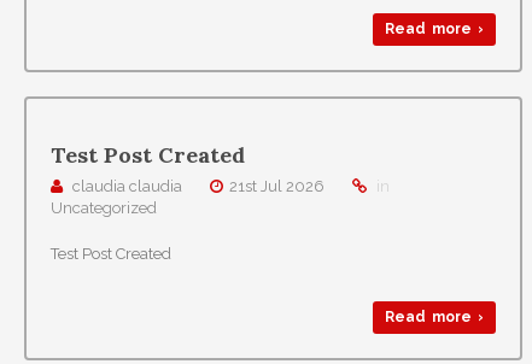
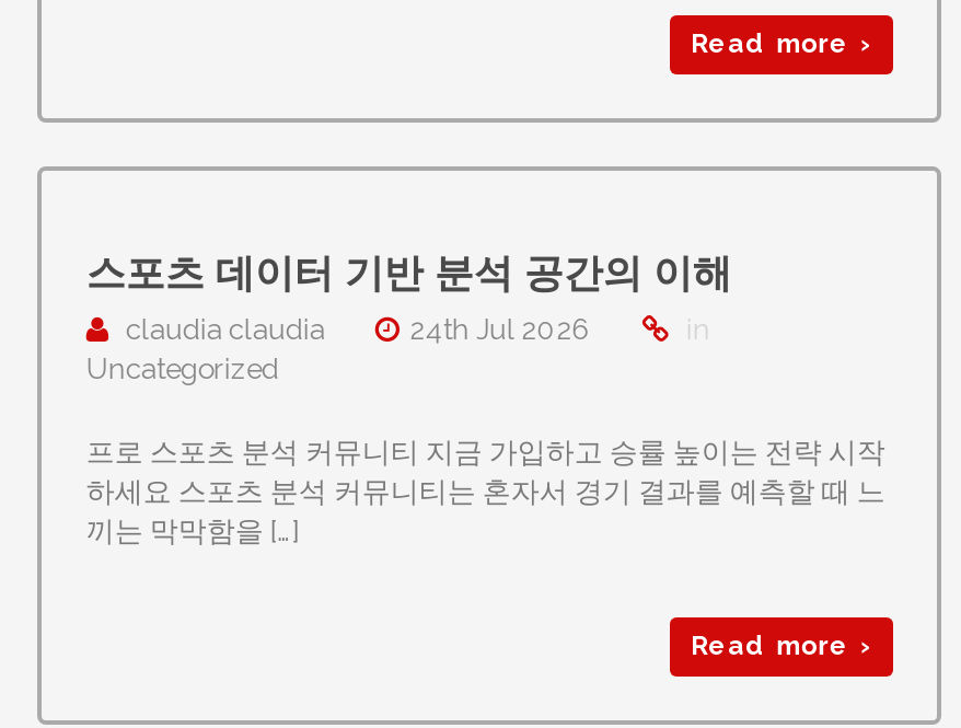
- Test Post Created
+ 스포츠 데이터 기반 분석 공간의 이해

- 21st Jul 2026
+ 24th Jul 2026

- Test Post Created
+ 프로 스포츠 분석 커뮤니티 지금 가입하고 승률 높이는 전략 시작
+ 하세요 스포츠 분석 커뮤니티는 혼자서 경기 결과를 예측할 때 느
+ 끼는 막막함을 […]
